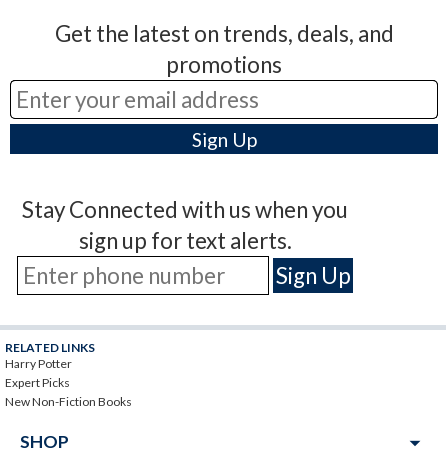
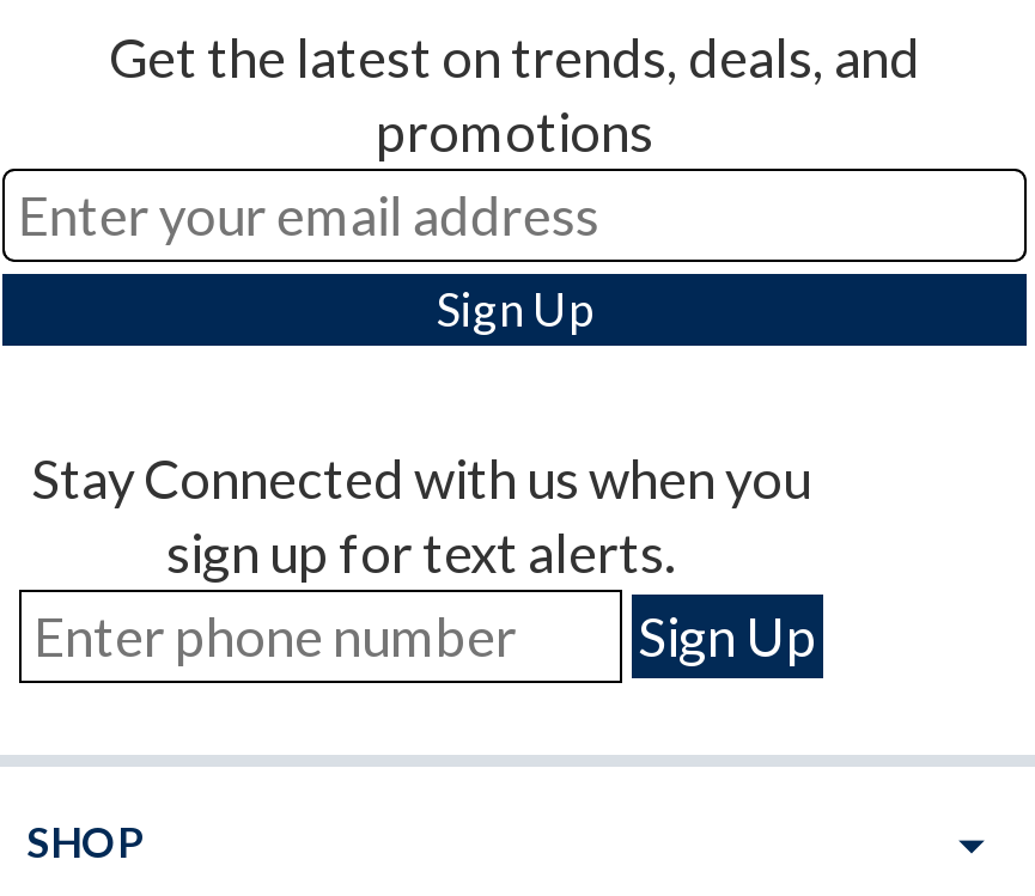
- RELATED LINKS
- Harry Potter
- Expert Picks
- New Non-Fiction Books
